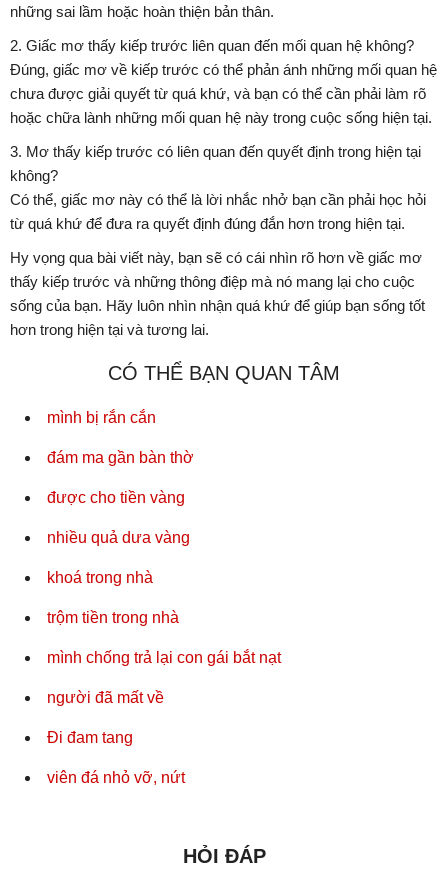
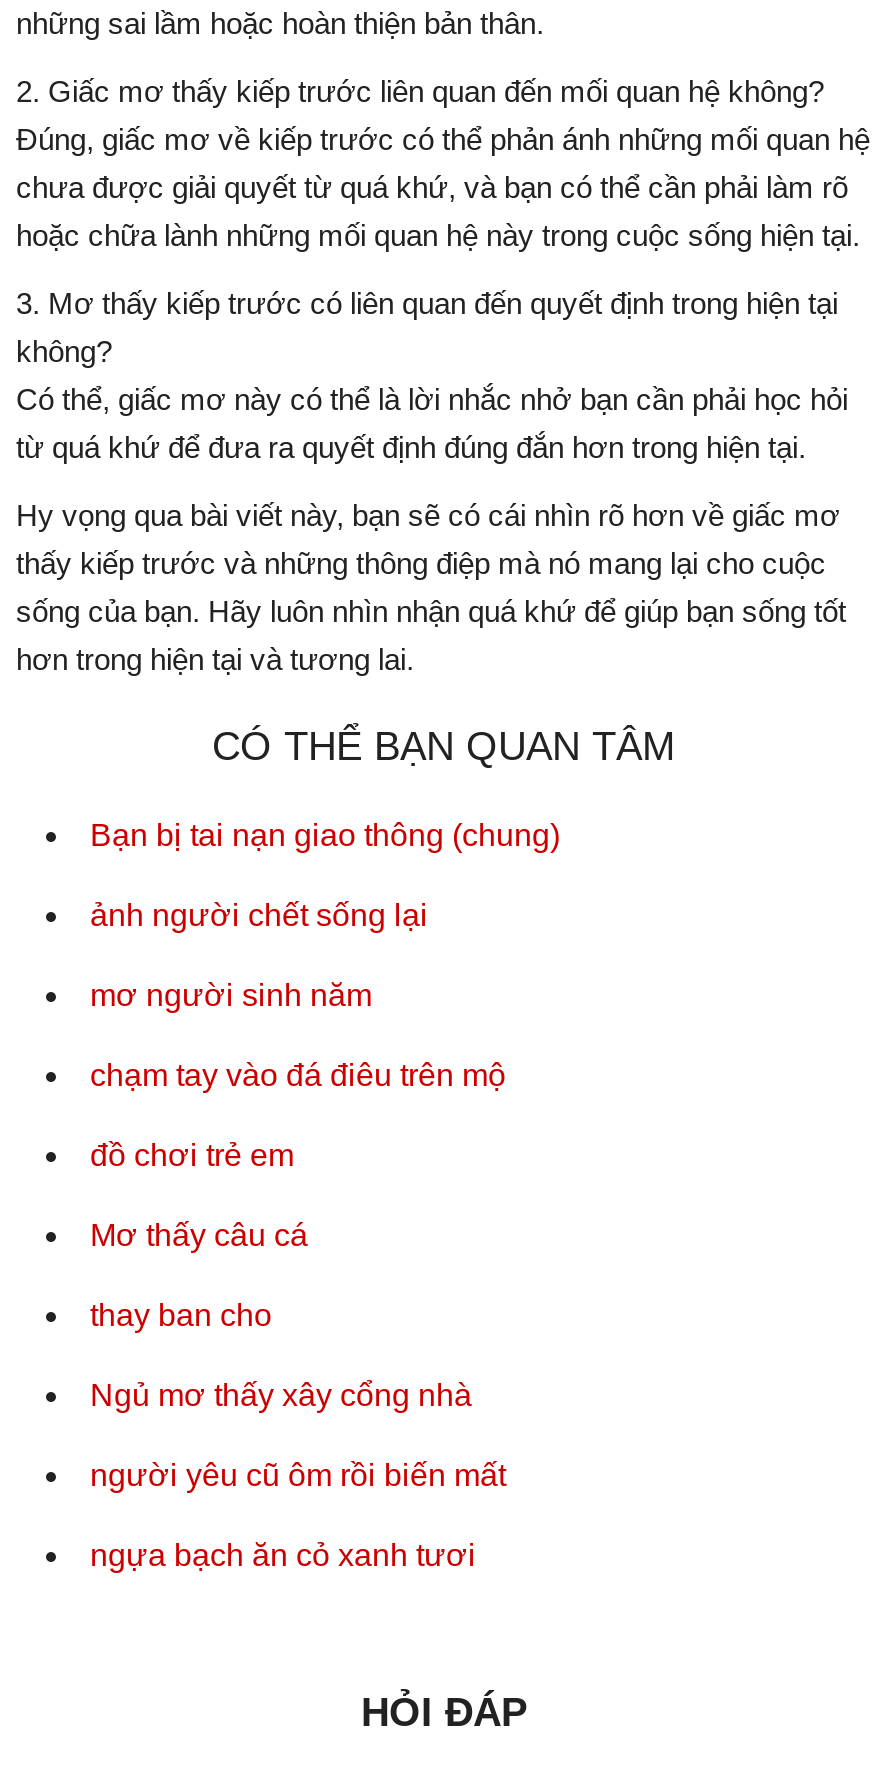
- mình bị rắn cắn
+ Bạn bị tai nạn giao thông (chung)

- đám ma gần bàn thờ
+ ảnh người chết sống lại

- được cho tiền vàng
+ mơ người sinh năm

- nhiều quả dưa vàng
+ chạm tay vào đá điêu trên mộ

- khoá trong nhà
+ đồ chơi trẻ em

- trộm tiền trong nhà
+ Mơ thấy câu cá

- mình chống trả lại con gái bắt nạt
+ thay ban cho

- người đã mất về
+ Ngủ mơ thấy xây cổng nhà

- Đi đam tang
+ người yêu cũ ôm rồi biến mất

- viên đá nhỏ vỡ, nứt
+ ngựa bạch ăn cỏ xanh tươi
